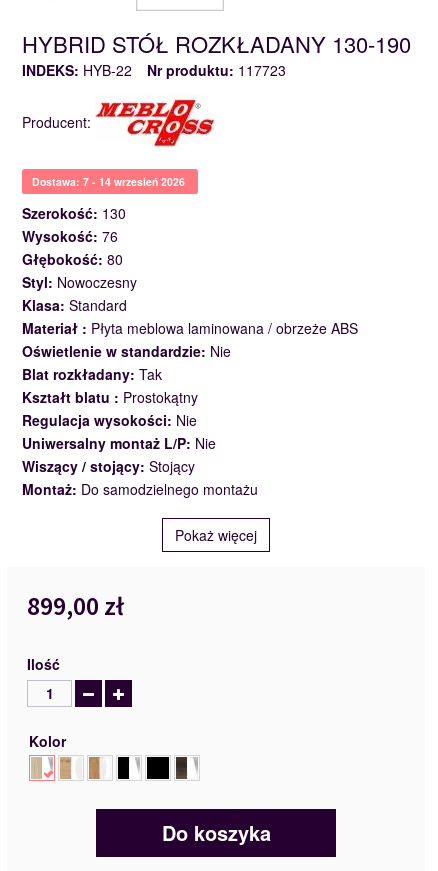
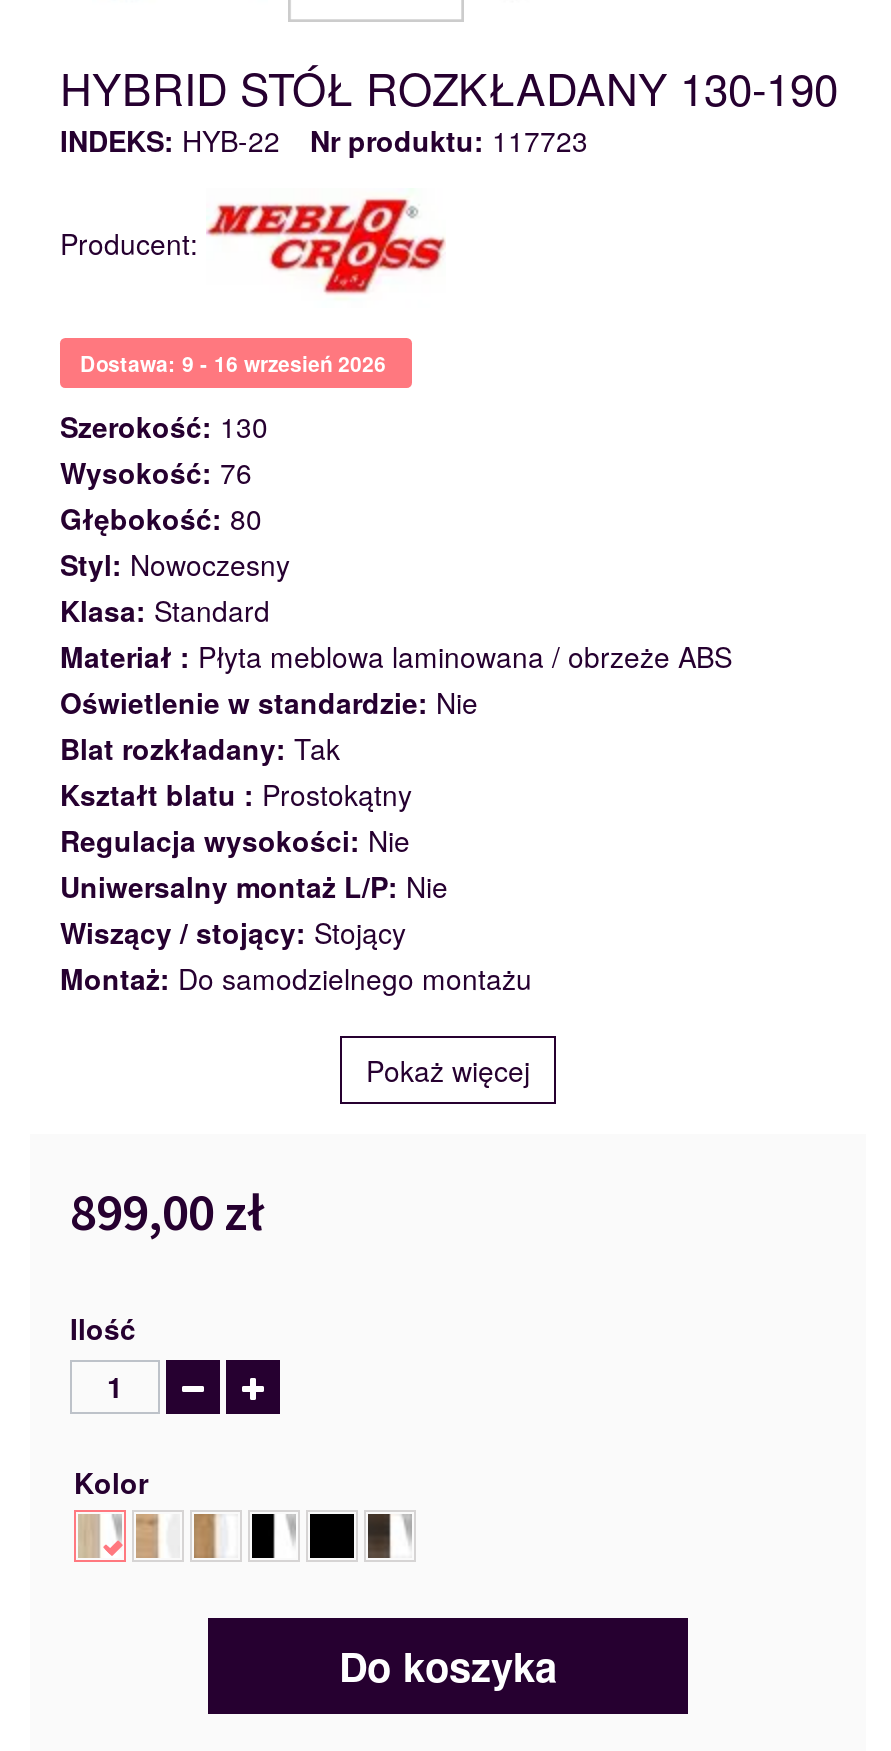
- Dostawa: 7 - 14 wrzesień 2026
+ Dostawa: 9 - 16 wrzesień 2026
